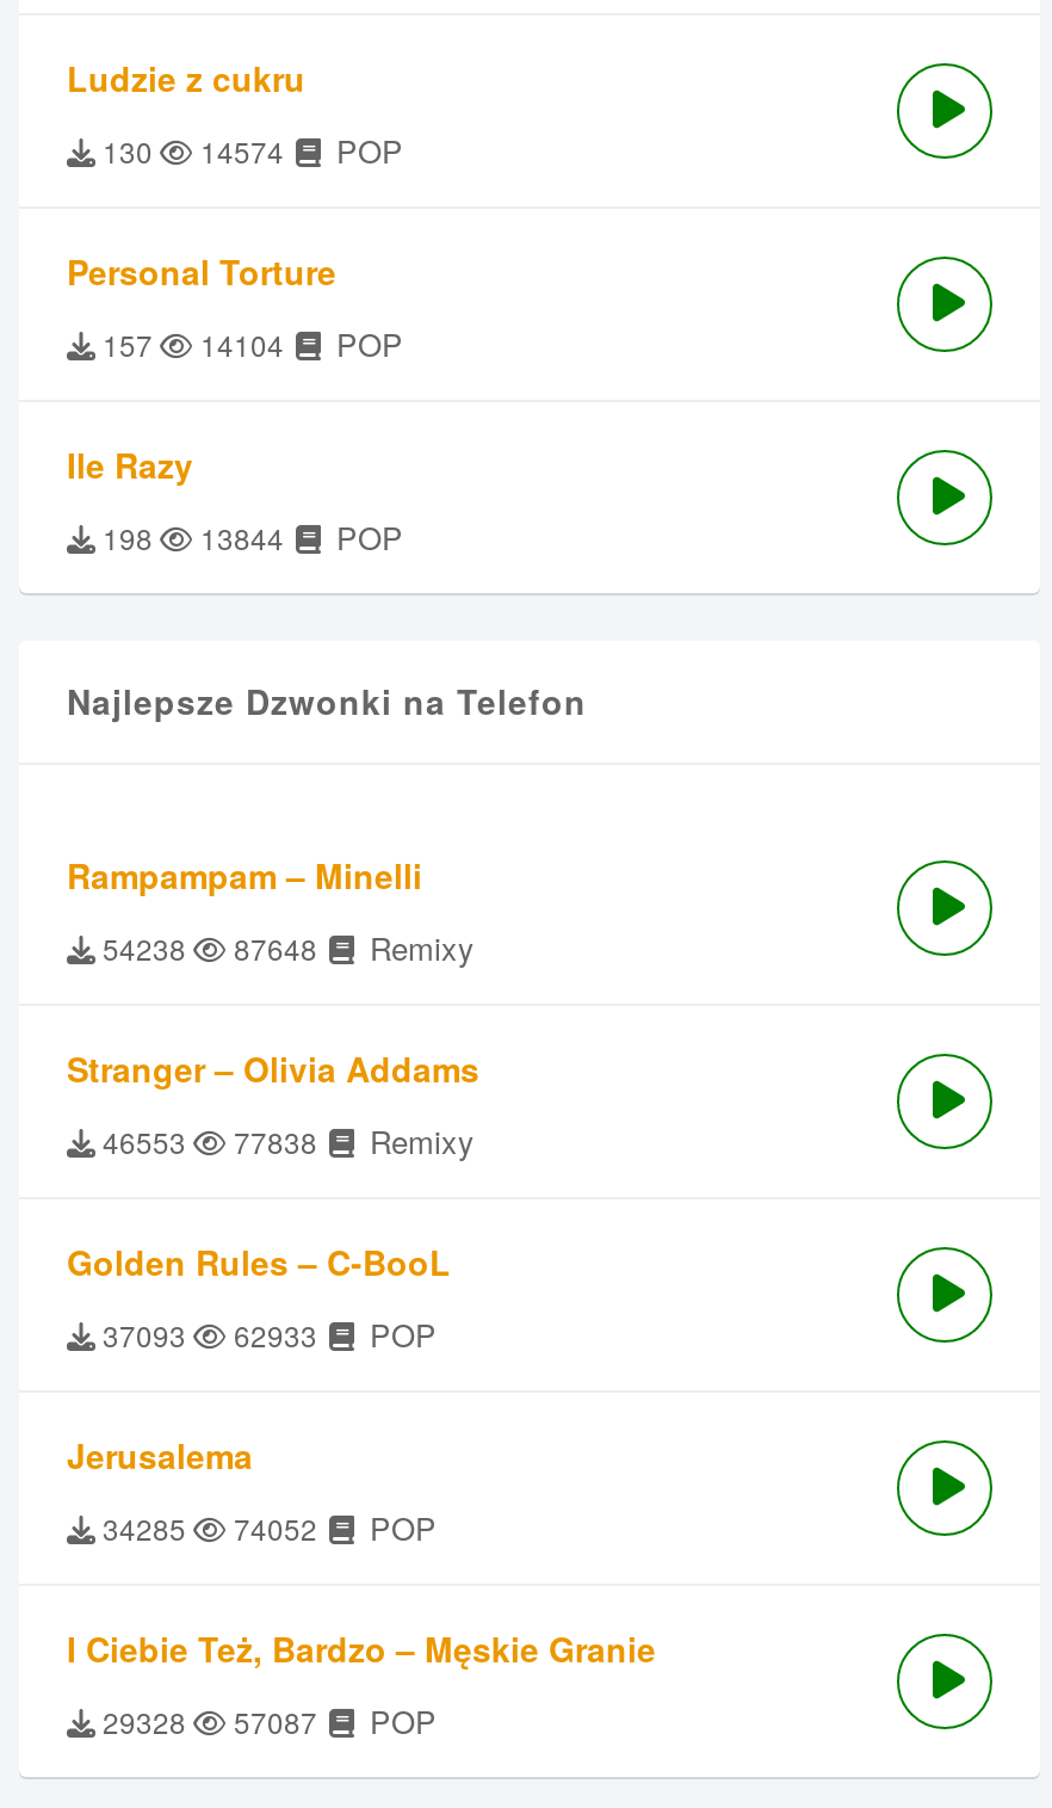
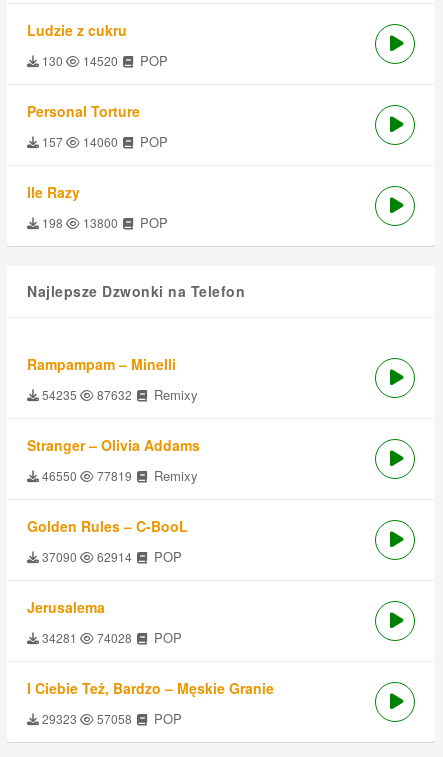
- 130 14574 POP
+ 130 14520 POP

- 157 14104 POP
+ 157 14060 POP

- 198 13844 POP
+ 198 13800 POP

- 54238
+ 54235

- 87648
+ 87632

- 46553
+ 46550

- 77838
+ 77819

- 37093
+ 37090

- 62933
+ 62914

- 34285
+ 34281

- 74052
+ 74028

- 29328
+ 29323

- 57087
+ 57058
